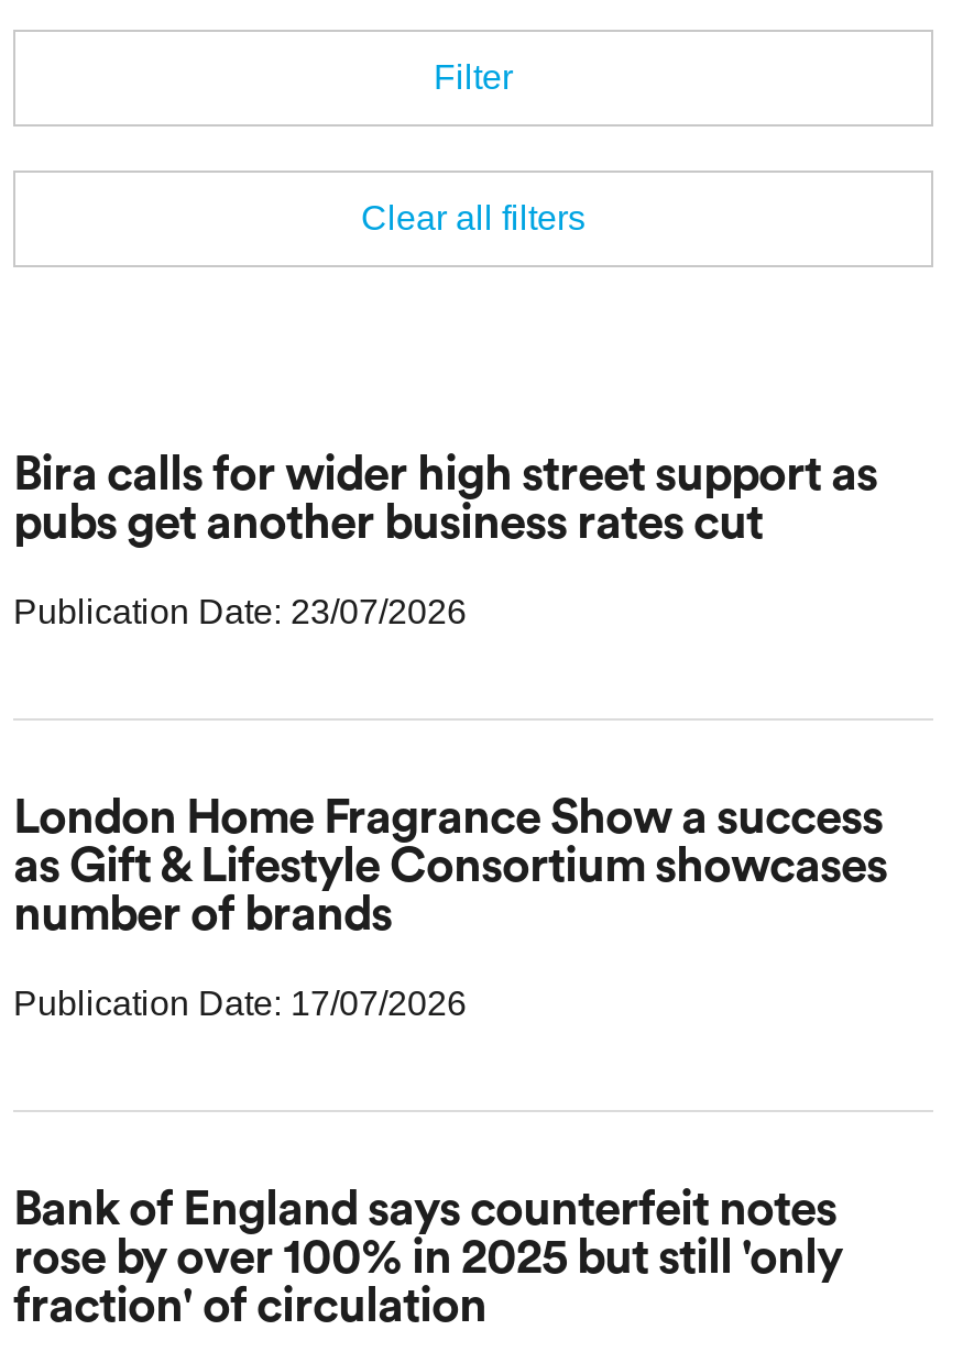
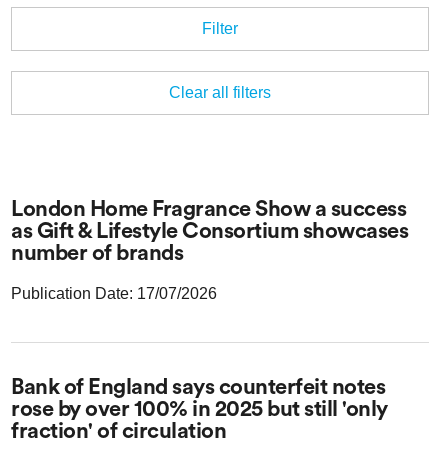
- Bira calls for wider high street support as
- pubs get another business rates cut
- Publication Date: 23/07/2026
